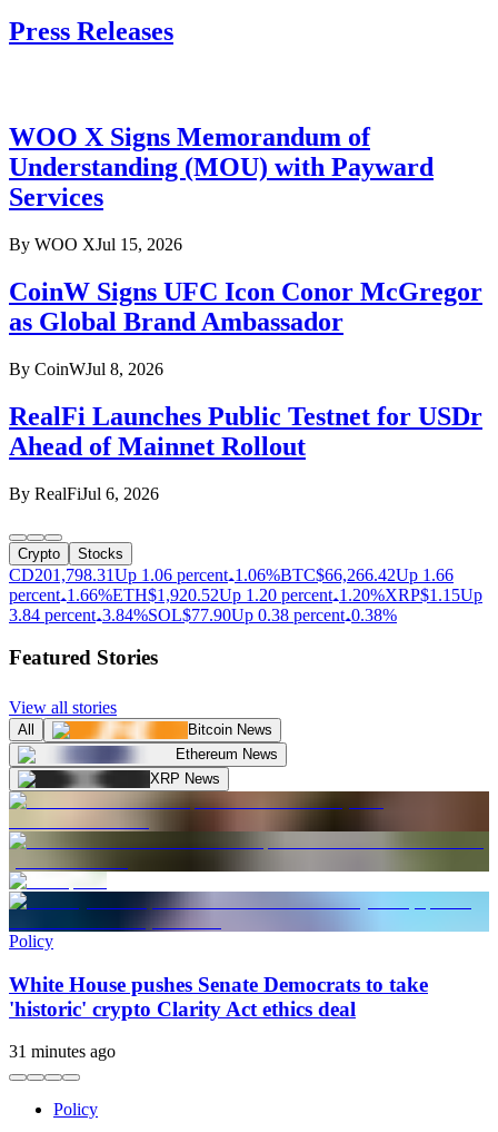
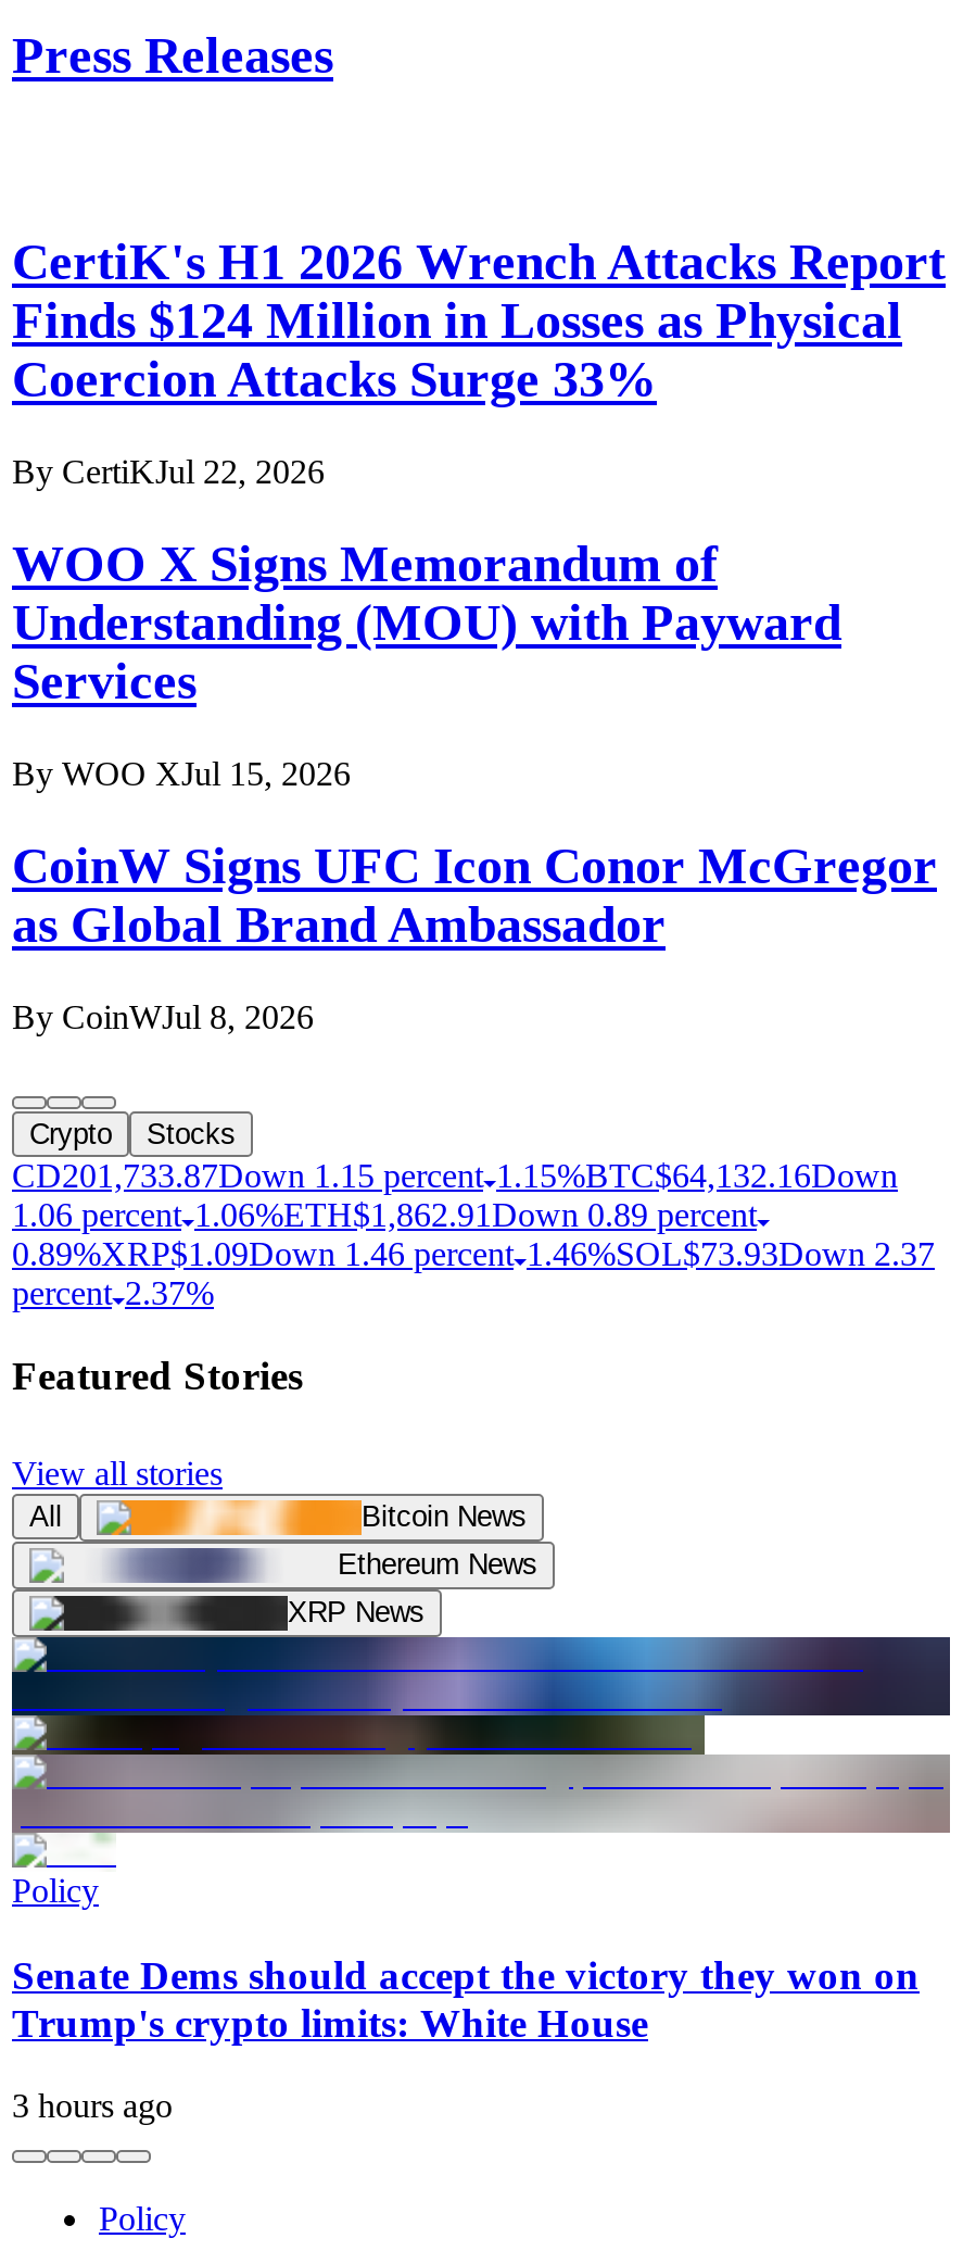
+ CertiK's H1 2026 Wrench Attacks Report
+ Finds $124 Million in Losses as Physical
+ Coercion Attacks Surge 33%
+ By CertiKJul 22, 2026

moved down: WOO X Signs Memorandum of | Understanding (MOU) with Payward | Services | By WOO XJul 15, 2026 | CoinW Signs UFC Icon Conor McGregor | as Global Brand Ambassador | By CoinWJul 8, 2026

- RealFi Launches Public Testnet for USDr
- Ahead of Mainnet Rollout
- By RealFiJul 6, 2026

- CD201,798.31Up 1.06 percent 1.06%BTC$66,266.42 Up 1.66
- percent 1.66%ETH$1,920.52 Up 1.20 percent 1.20%XRP$1.15 Up
- 3.84 percent 3.84%SOL $77.90 Up 0.38 percent 0.38%
+ CD201,733.87Down 1.15 percent 1.15%BTC$64,132.16Down
+ 1.06 percent 1.06%ETH$1,862.91 Down 0.89 percent
+ 0.89%XRP$1.09Down 1.46 percent 1.46%SOL $73.93Down 2.37
+ percent 2.37%

moved down: Featured Stories | View all stories | All | Bitcoin News | Ethereum News | XRP News

- [image]
- White House pushes Senate Democrats to take
- 'historic' crypto Clarity Act ethics deal
+ [image]
+ Senate Dems should accept the victory they won on
+ Trump's crypto limits: White House

- 31 minutes ago
+ 3 hours ago
